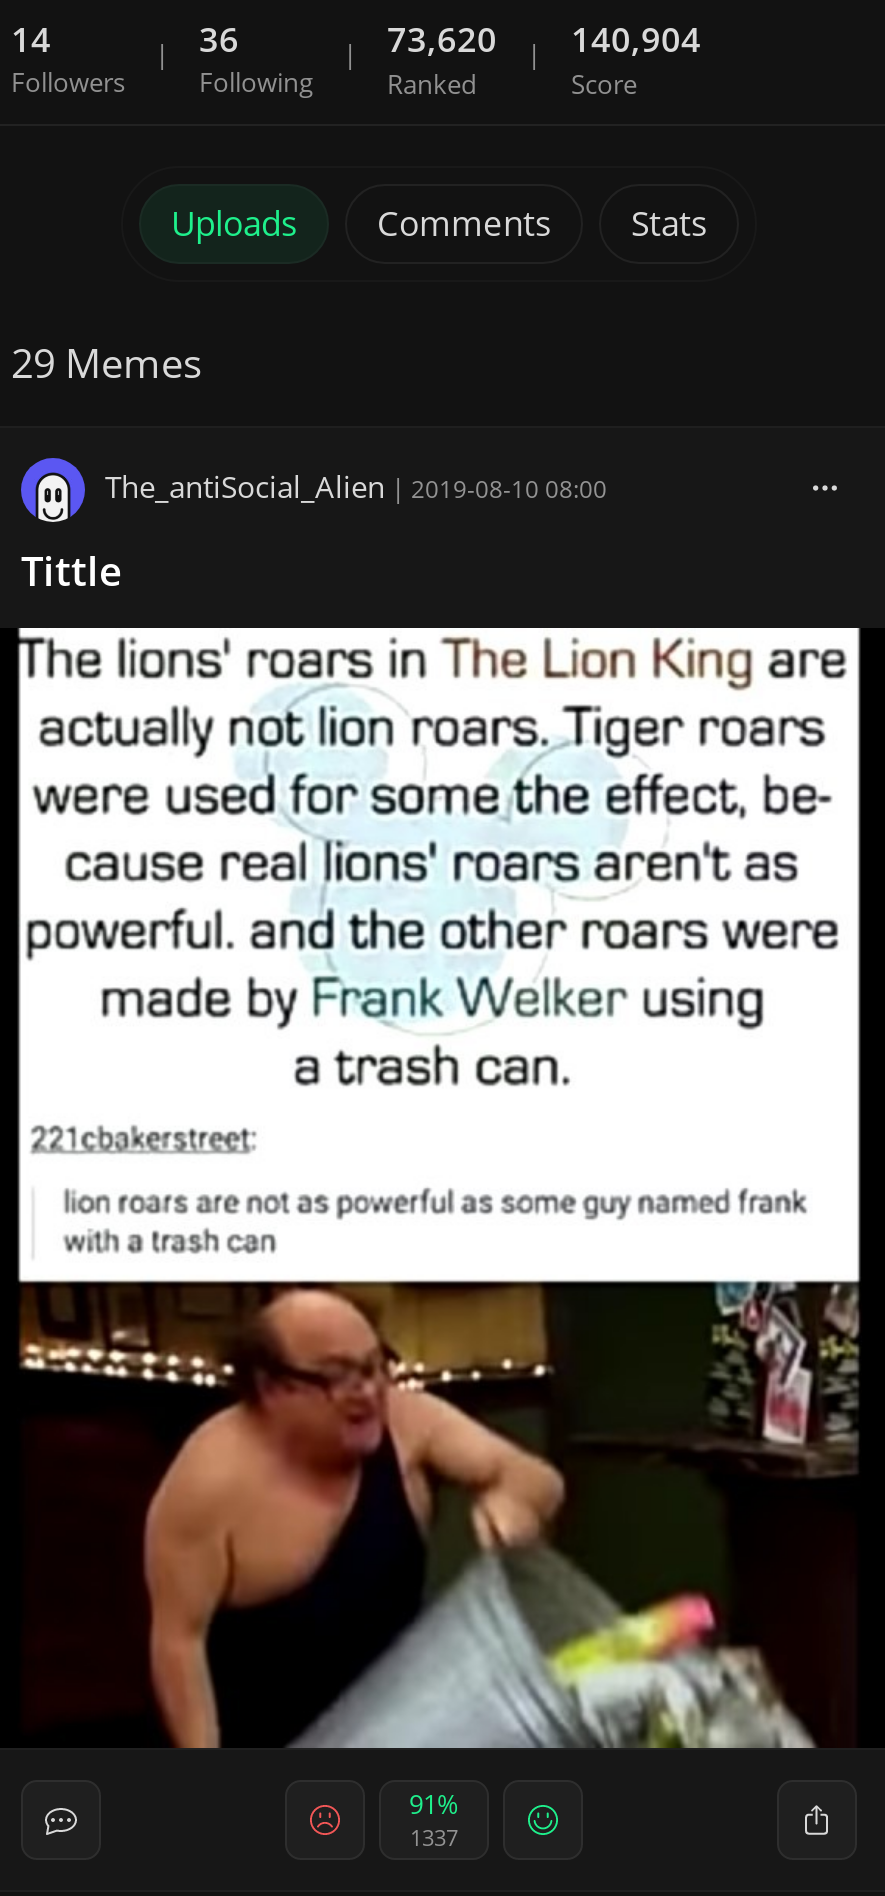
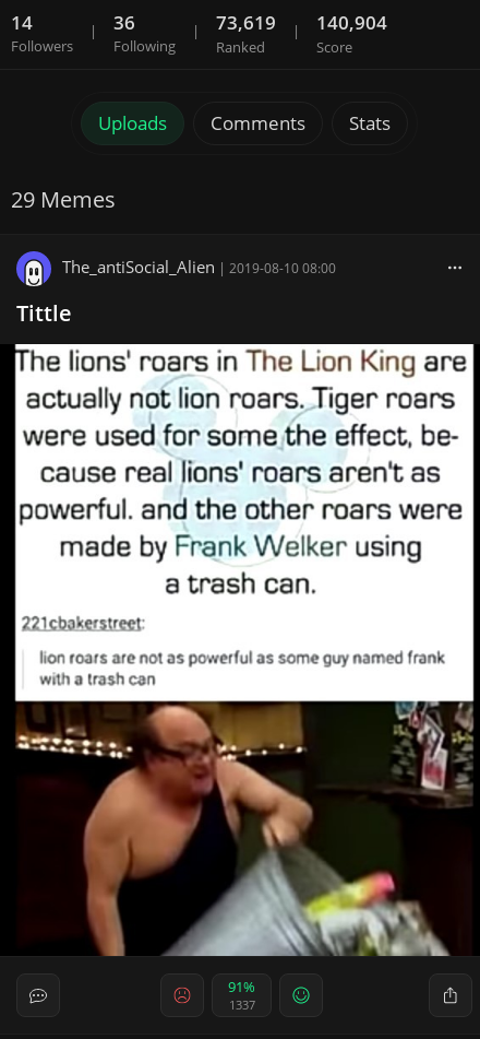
- 73,620
+ 73,619
